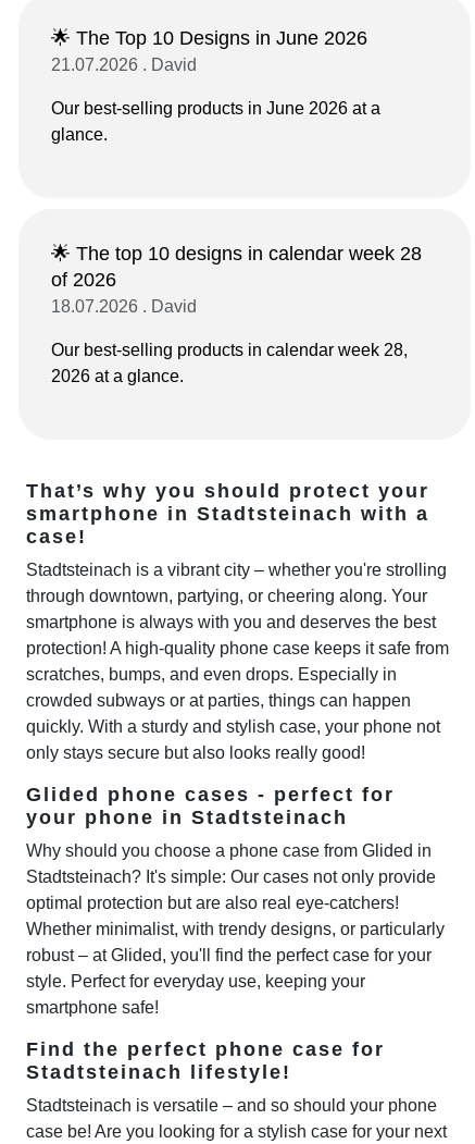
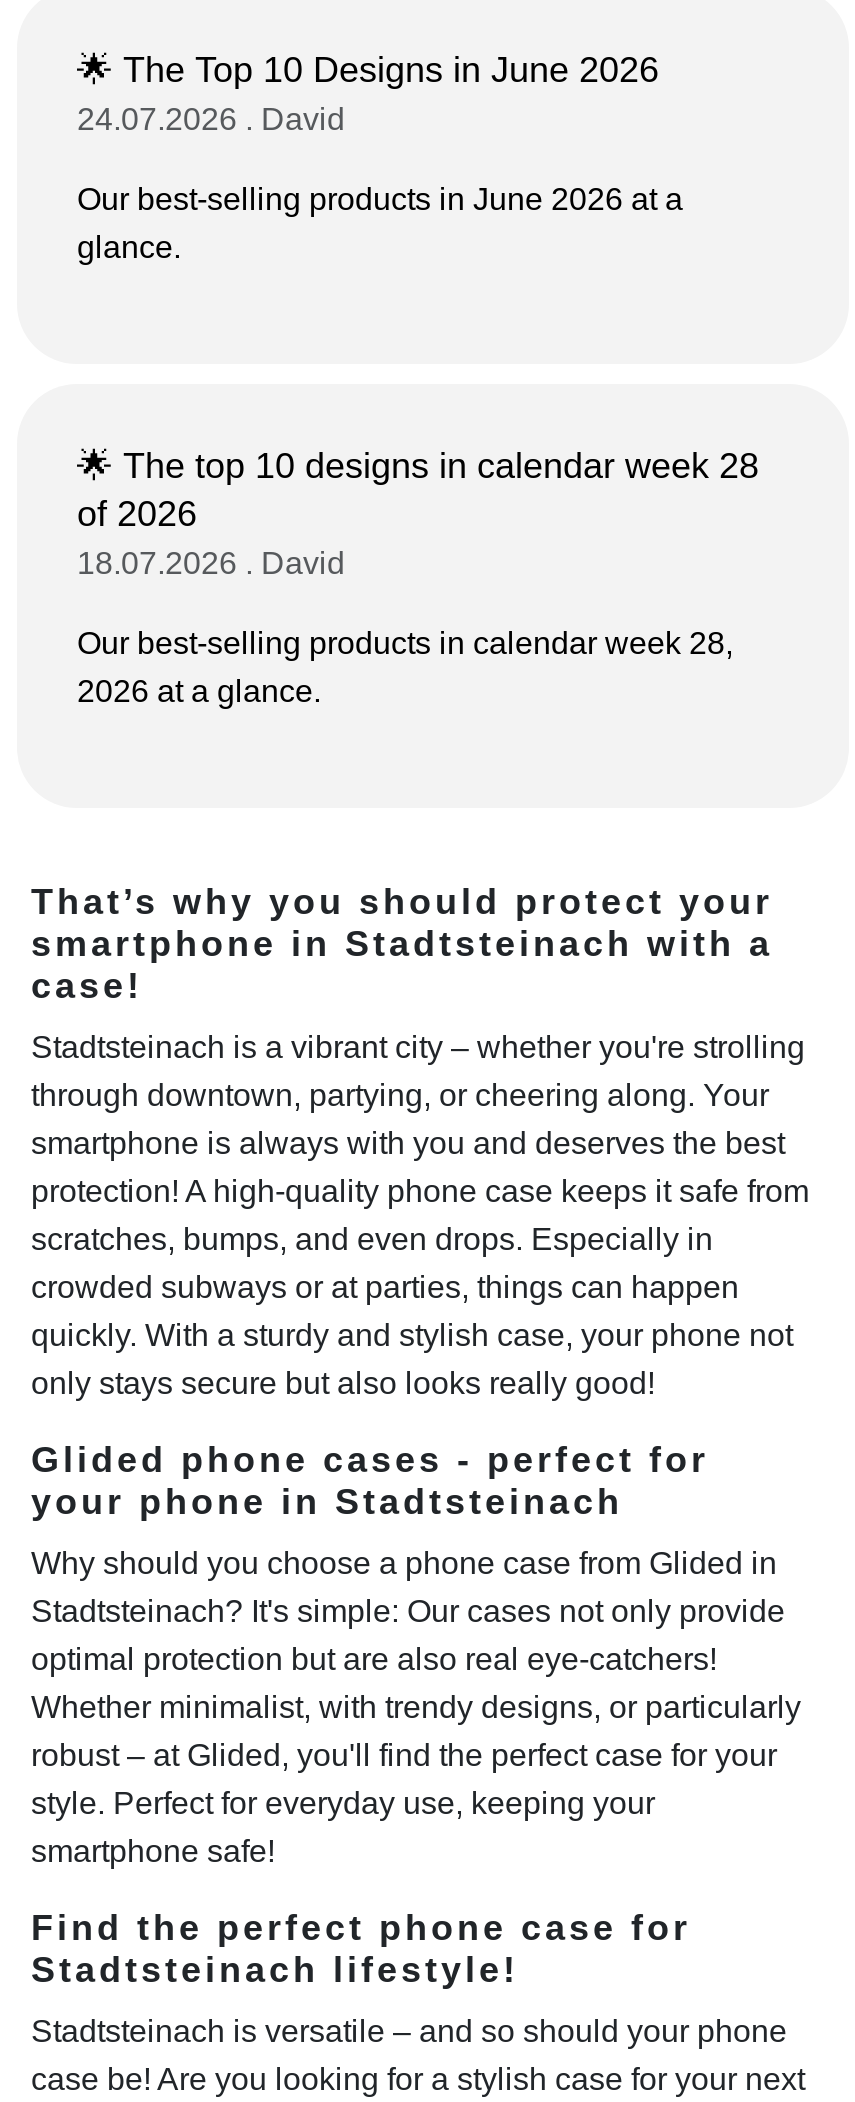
- 21.07.2026 . David
+ 24.07.2026 . David
